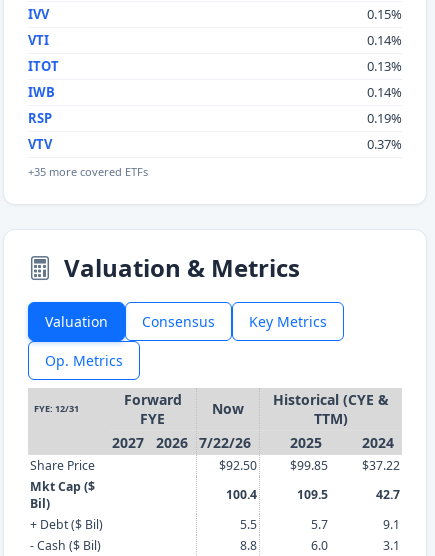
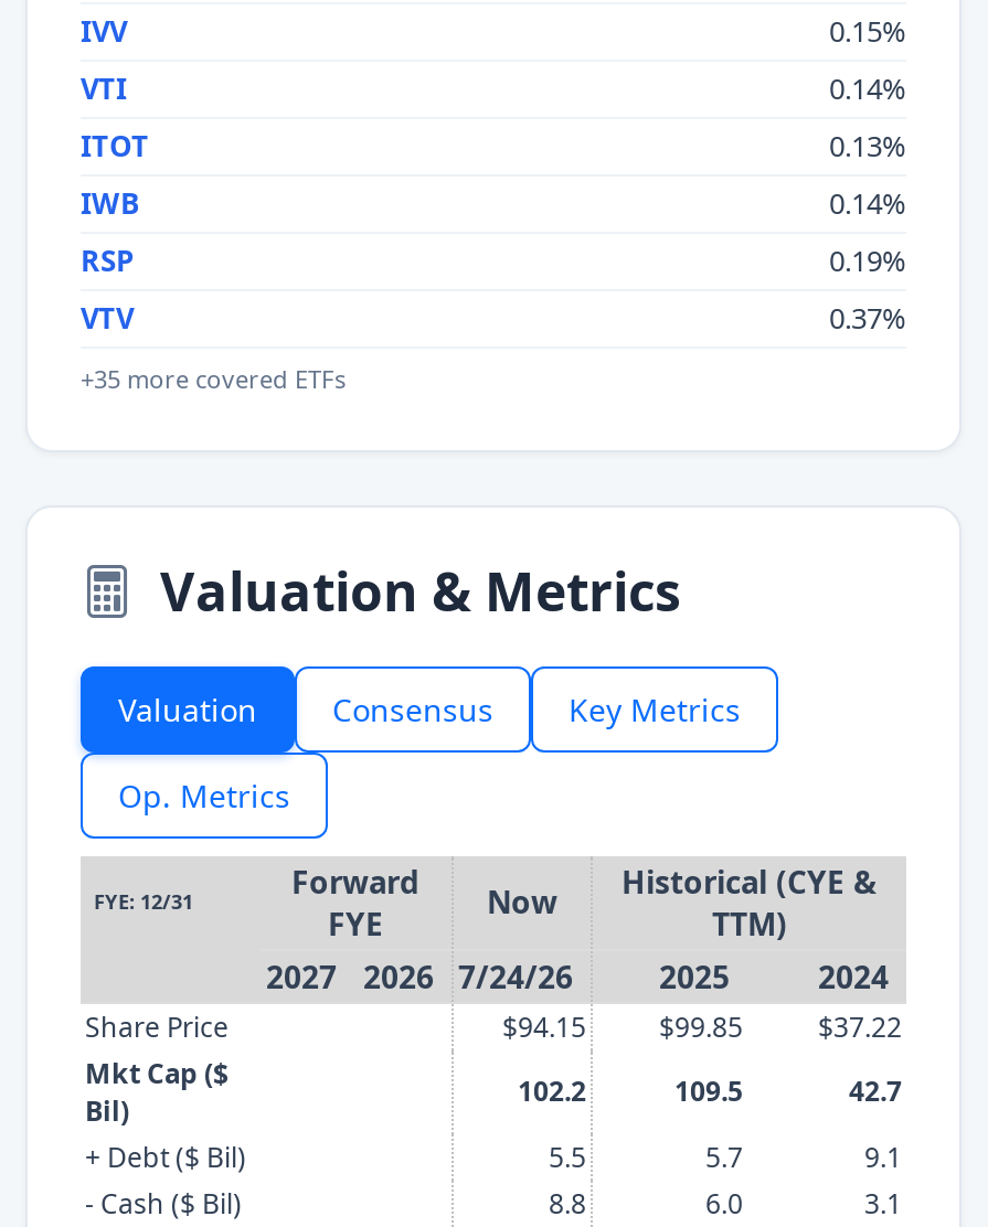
- 2027 2026 7/22/26
+ 2027 2026 7/24/26

- $92.50 $99.85 $37.22
+ $94.15 $99.85 $37.22

- 100.4
+ 102.2
